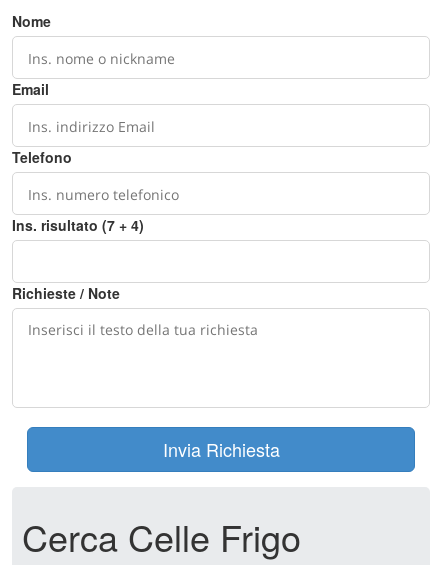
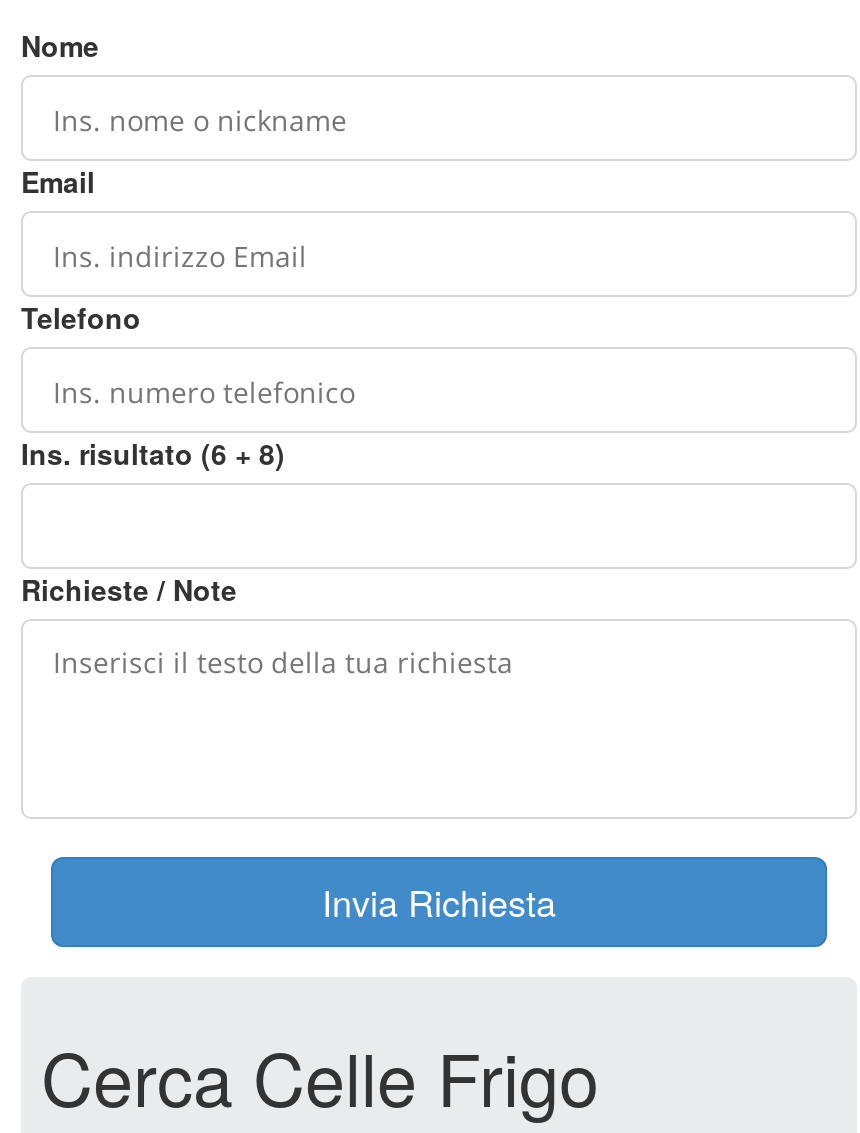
- Ins. risultato (7 + 4)
+ Ins. risultato (6 + 8)
